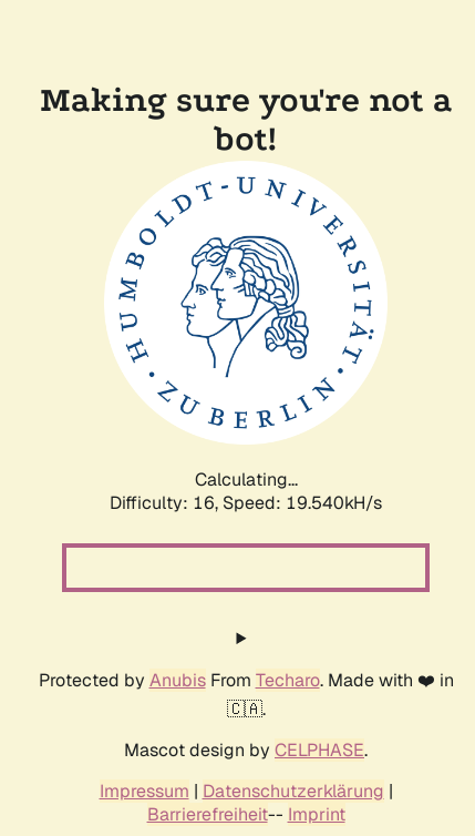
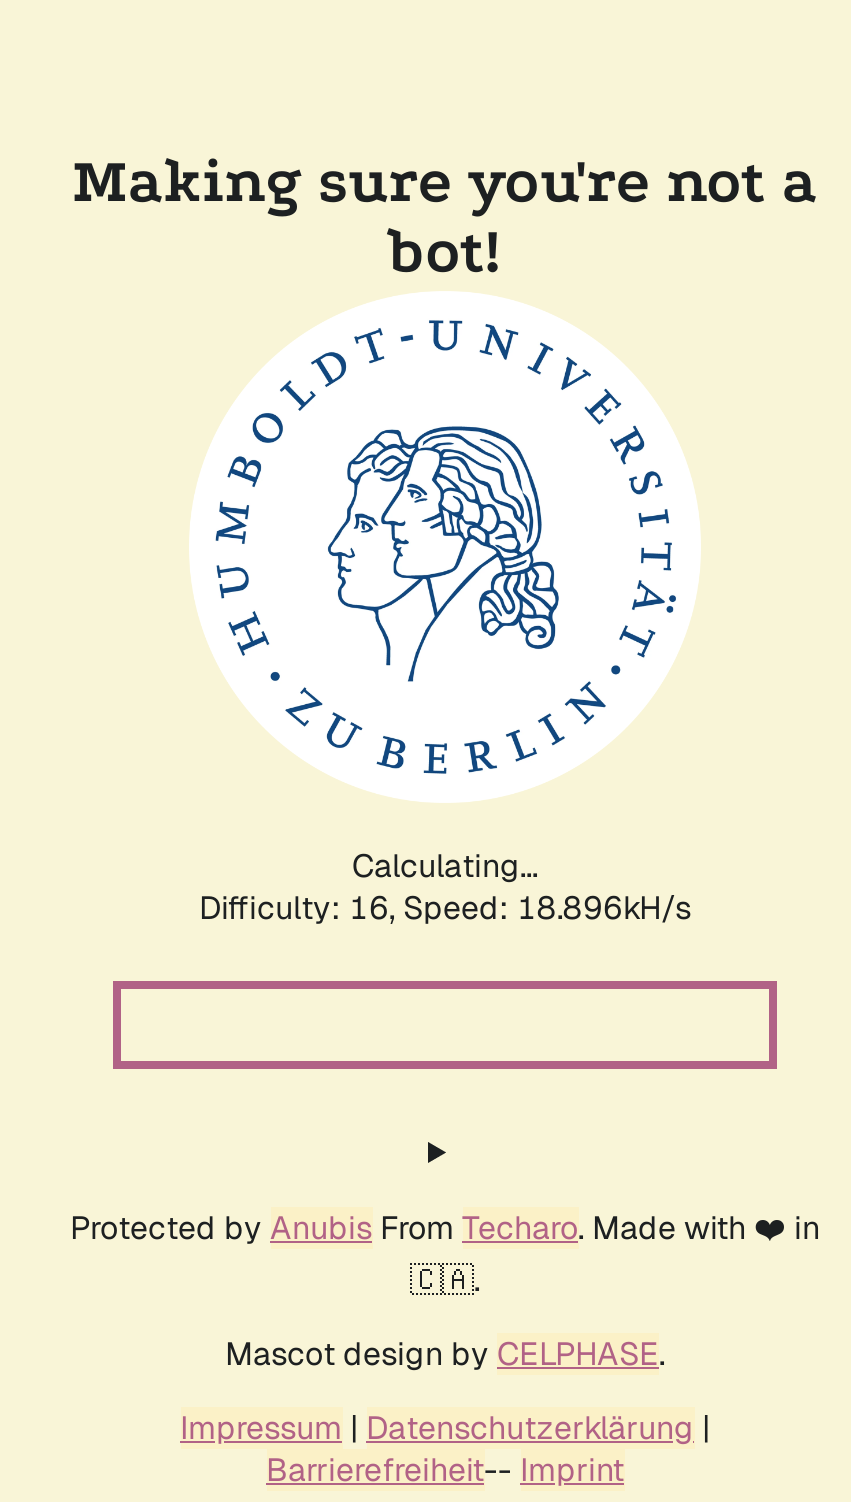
- Difficulty: 16, Speed: 19.540kH/s
+ Difficulty: 16, Speed: 18.896kH/s
